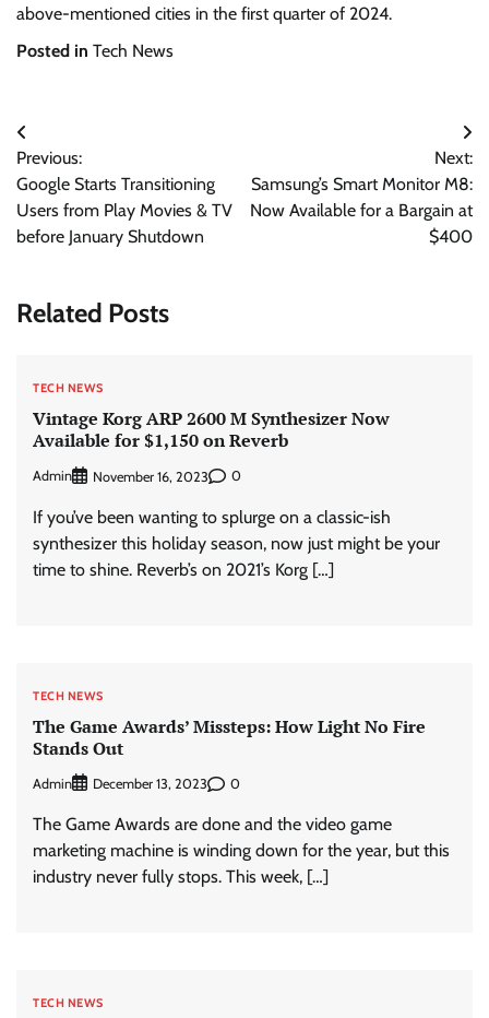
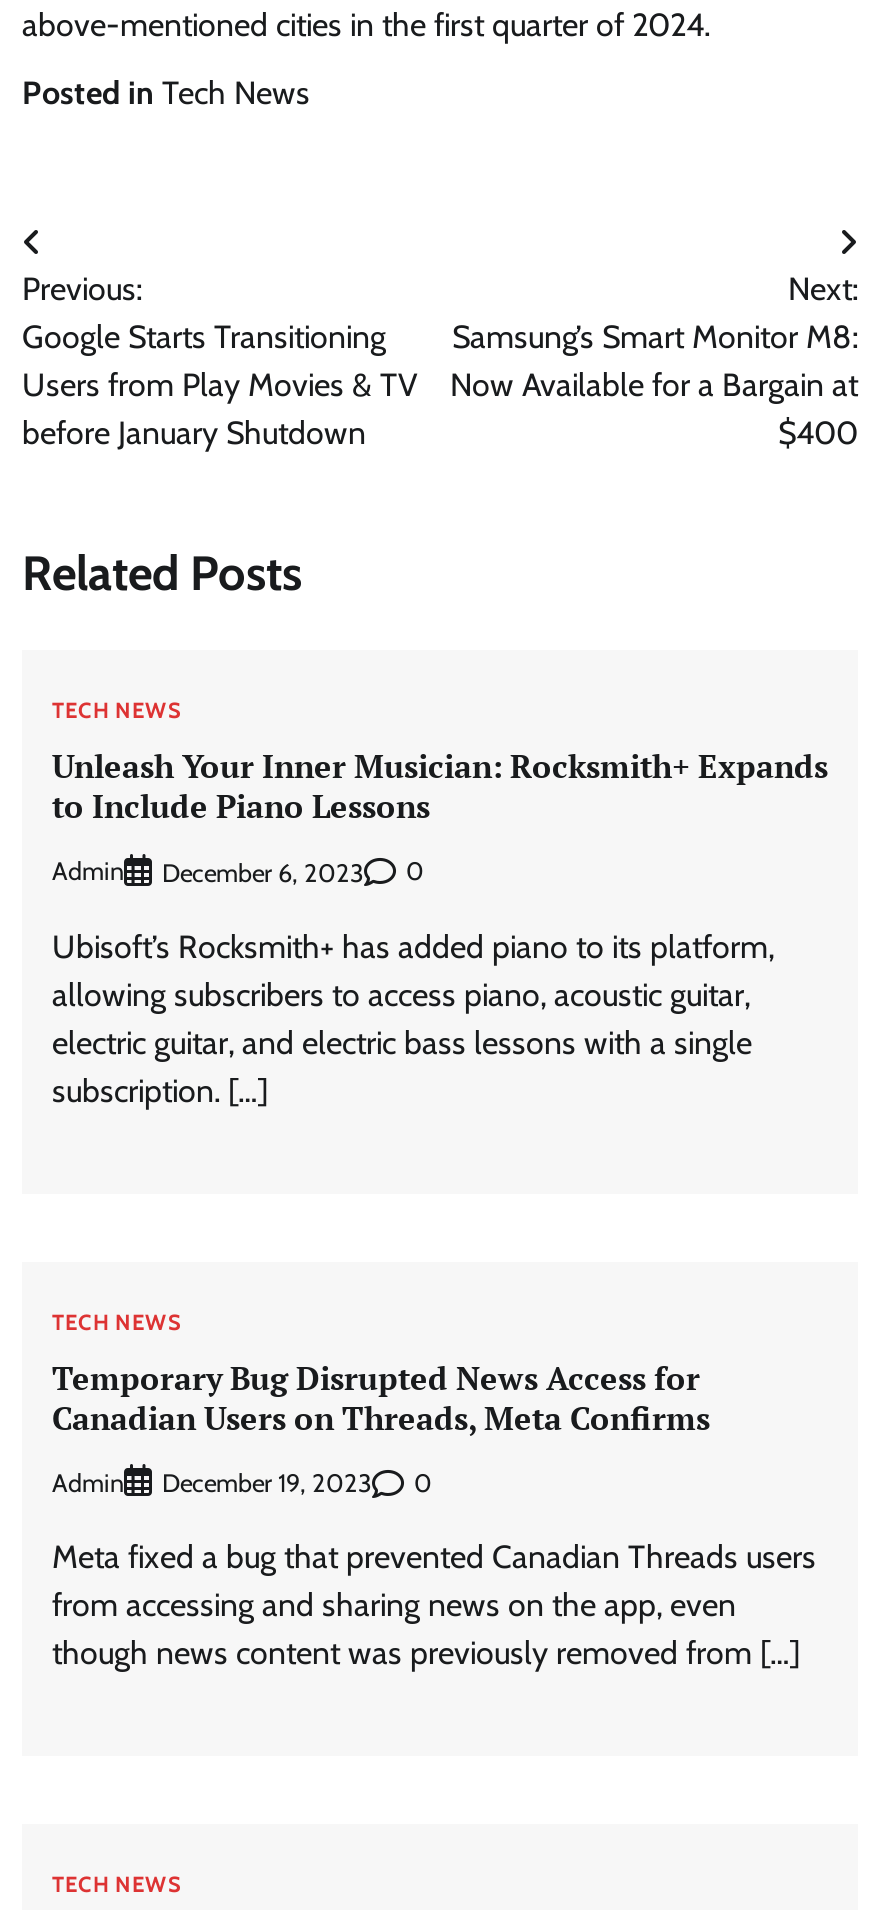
- Vintage Korg ARP 2600 M Synthesizer Now
- Available for $1,150 on Reverb
+ Unleash Your Inner Musician: Rocksmith+ Expands
+ to Include Piano Lessons

- November 16, 2023
+ December 6, 2023

- If you’ve been wanting to splurge on a classic-ish
- synthesizer this holiday season, now just might be your
- time to shine. Reverb’s on 2021’s Korg […]
+ Ubisoft’s Rocksmith+ has added piano to its platform,
+ allowing subscribers to access piano, acoustic guitar,
+ electric guitar, and electric bass lessons with a single
+ subscription. […]

- The Game Awards’ Missteps: How Light No Fire
- Stands Out
+ Temporary Bug Disrupted News Access for
+ Canadian Users on Threads, Meta Confirms

- December 13, 2023
+ December 19, 2023

- The Game Awards are done and the video game
- marketing machine is winding down for the year, but this
- industry never fully stops. This week, […]
+ Meta fixed a bug that prevented Canadian Threads users
+ from accessing and sharing news on the app, even
+ though news content was previously removed from […]
